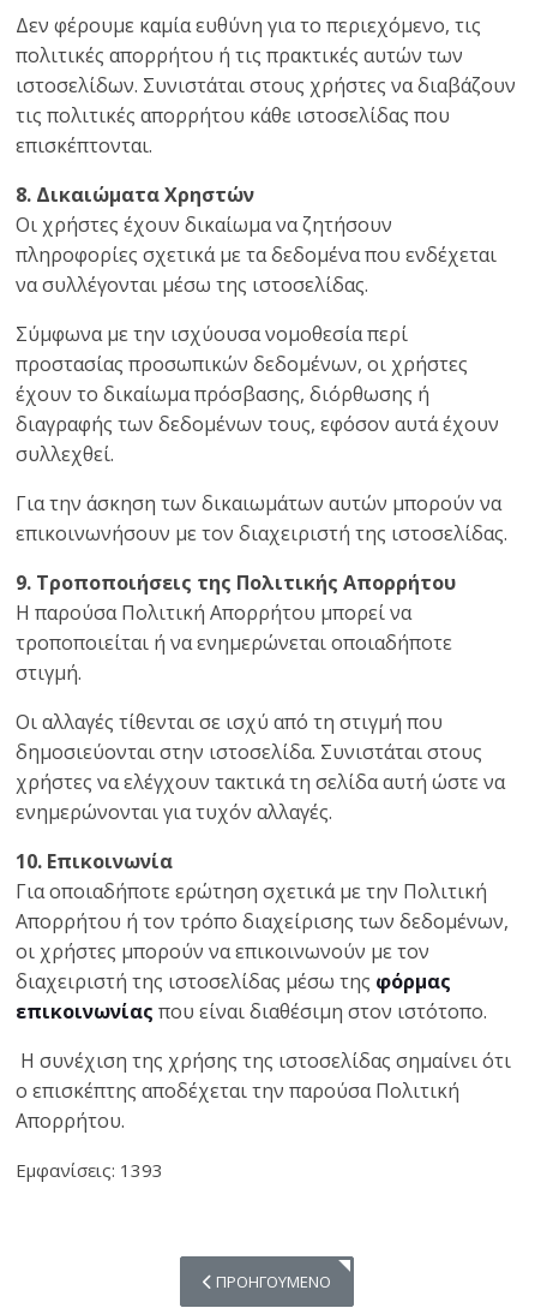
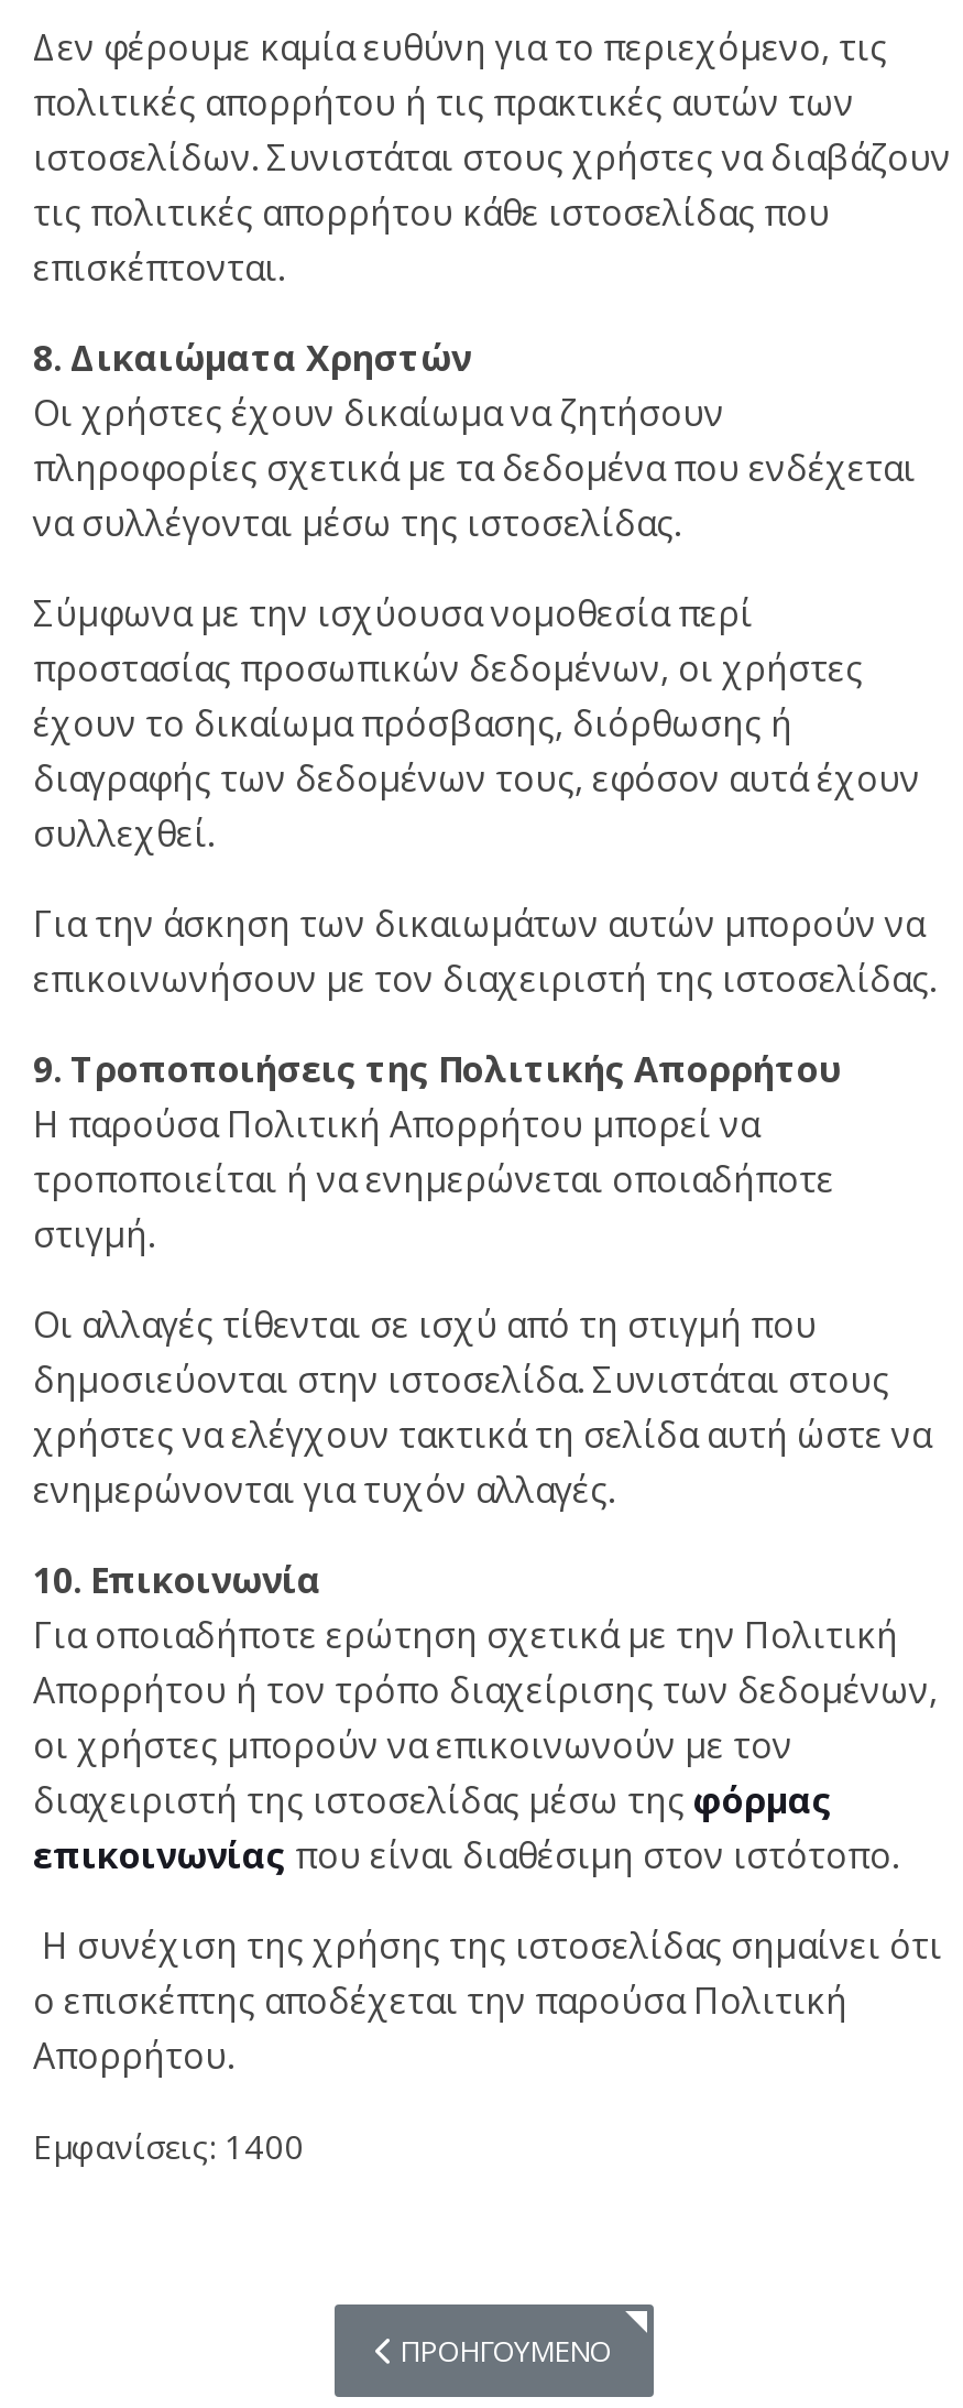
- Εμφανίσεις: 1393
+ Εμφανίσεις: 1400
